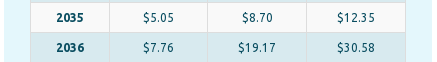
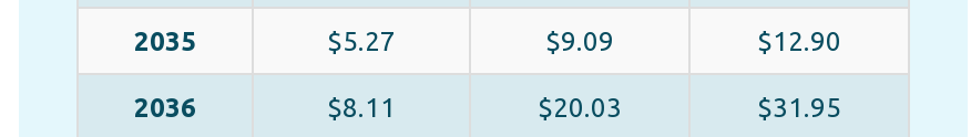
- $5.05
+ $5.27

- $8.70
+ $9.09

- $12.35
+ $12.90

- $7.76
+ $8.11

- $19.17
+ $20.03

- $30.58
+ $31.95
